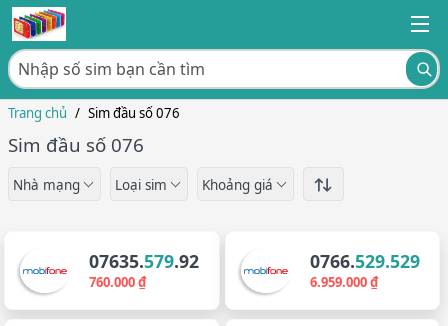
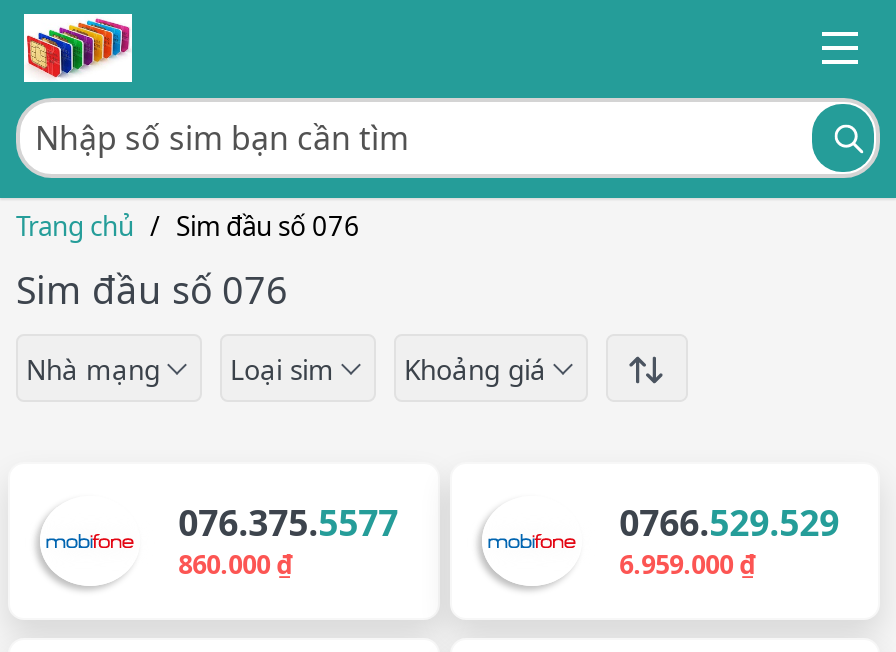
- 07635.579.92
+ 076.375.5577

- 760.000 ₫
+ 860.000 ₫
